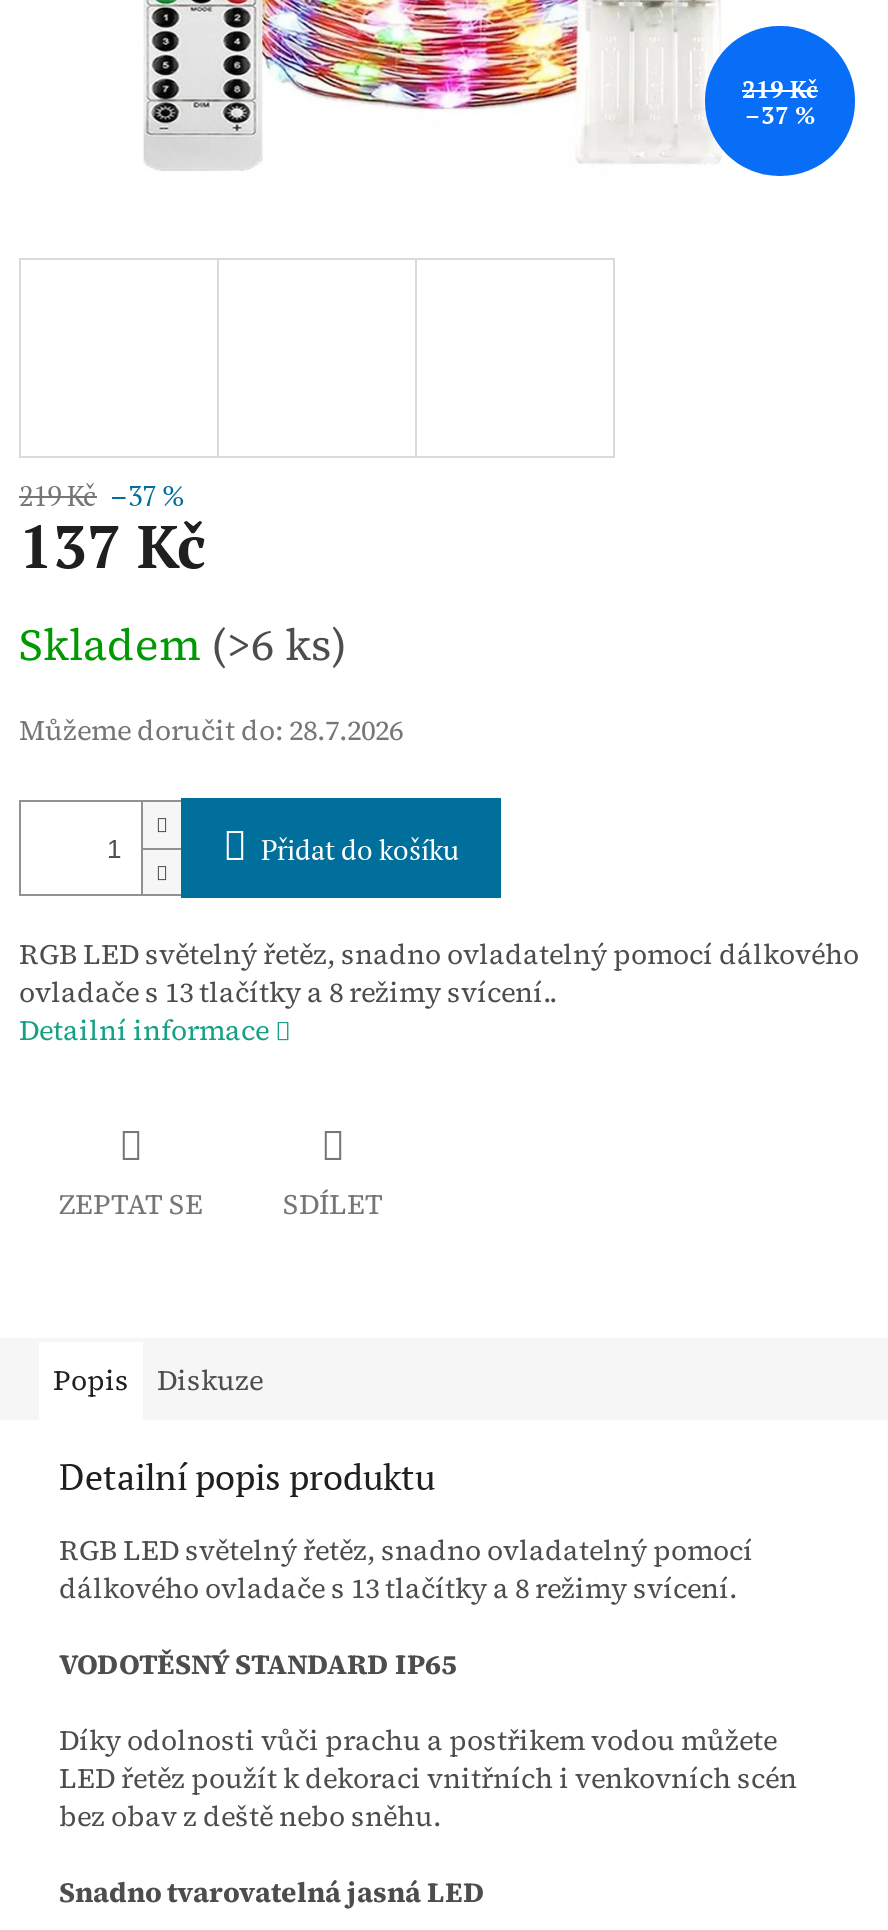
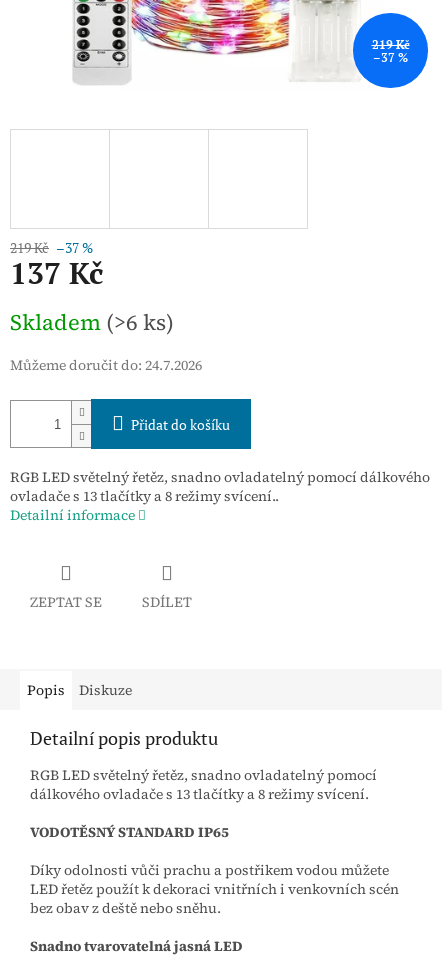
- Můžeme doručit do: 28.7.2026
+ Můžeme doručit do: 24.7.2026
